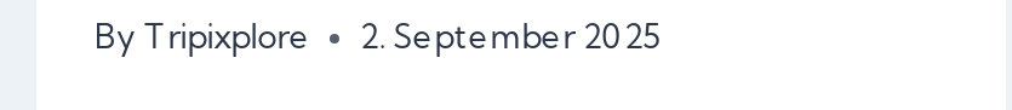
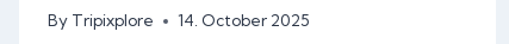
- By Tripixplore 2. September 2025
+ By Tripixplore 14. October 2025
